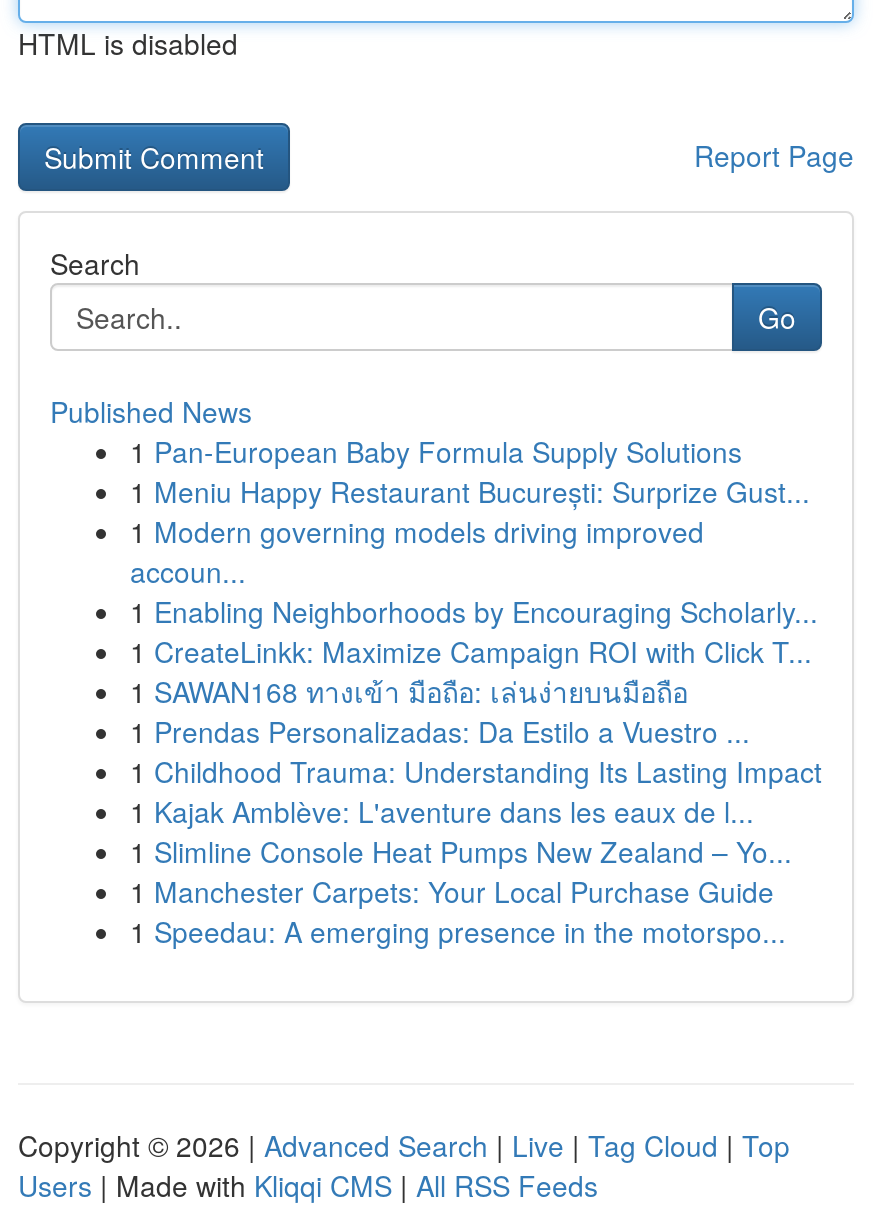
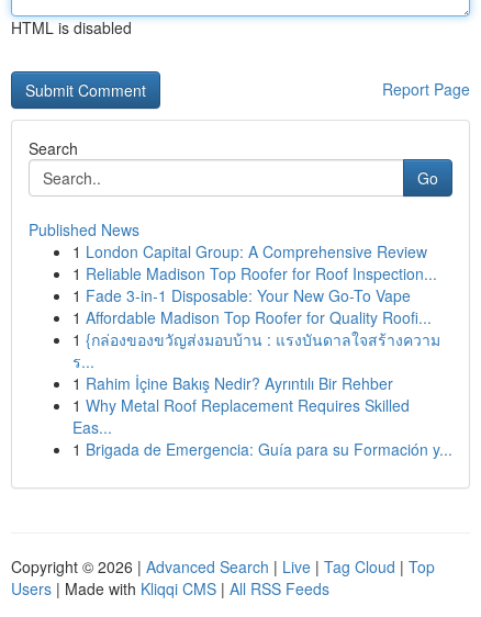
- 1 Pan-European Baby Formula Supply Solutions
- 1 Meniu Happy Restaurant București: Surprize Gust...
- 1 Modern governing models driving improved
- accoun...
- 1 Enabling Neighborhoods by Encouraging Scholarly...
- 1 CreateLinkk: Maximize Campaign ROI with Click T...
- 1 SAWAN168 ทางเข้า มือถือ: เล่นง่ายบนมือถือ
- 1 Prendas Personalizadas: Da Estilo a Vuestro ...
- 1 Childhood Trauma: Understanding Its Lasting Impact
- 1 Kajak Amblève: L'aventure dans les eaux de l...
- 1 Slimline Console Heat Pumps New Zealand – Yo...
- 1 Manchester Carpets: Your Local Purchase Guide
- 1 Speedau: A emerging presence in the motorspo...
+ 1 London Capital Group: A Comprehensive Review
+ 1 Reliable Madison Top Roofer for Roof Inspection...
+ 1 Fade 3-in-1 Disposable: Your New Go-To Vape
+ 1 Affordable Madison Top Roofer for Quality Roofi...
+ 1 {กล่องของขวัญส่งมอบบ้าน : แรงบันดาลใจสร้างความ
+ ร...
+ 1 Rahim İçine Bakış Nedir? Ayrıntılı Bir Rehber
+ 1 Why Metal Roof Replacement Requires Skilled
+ Eas...
+ 1 Brigada de Emergencia: Guía para su Formación y...
